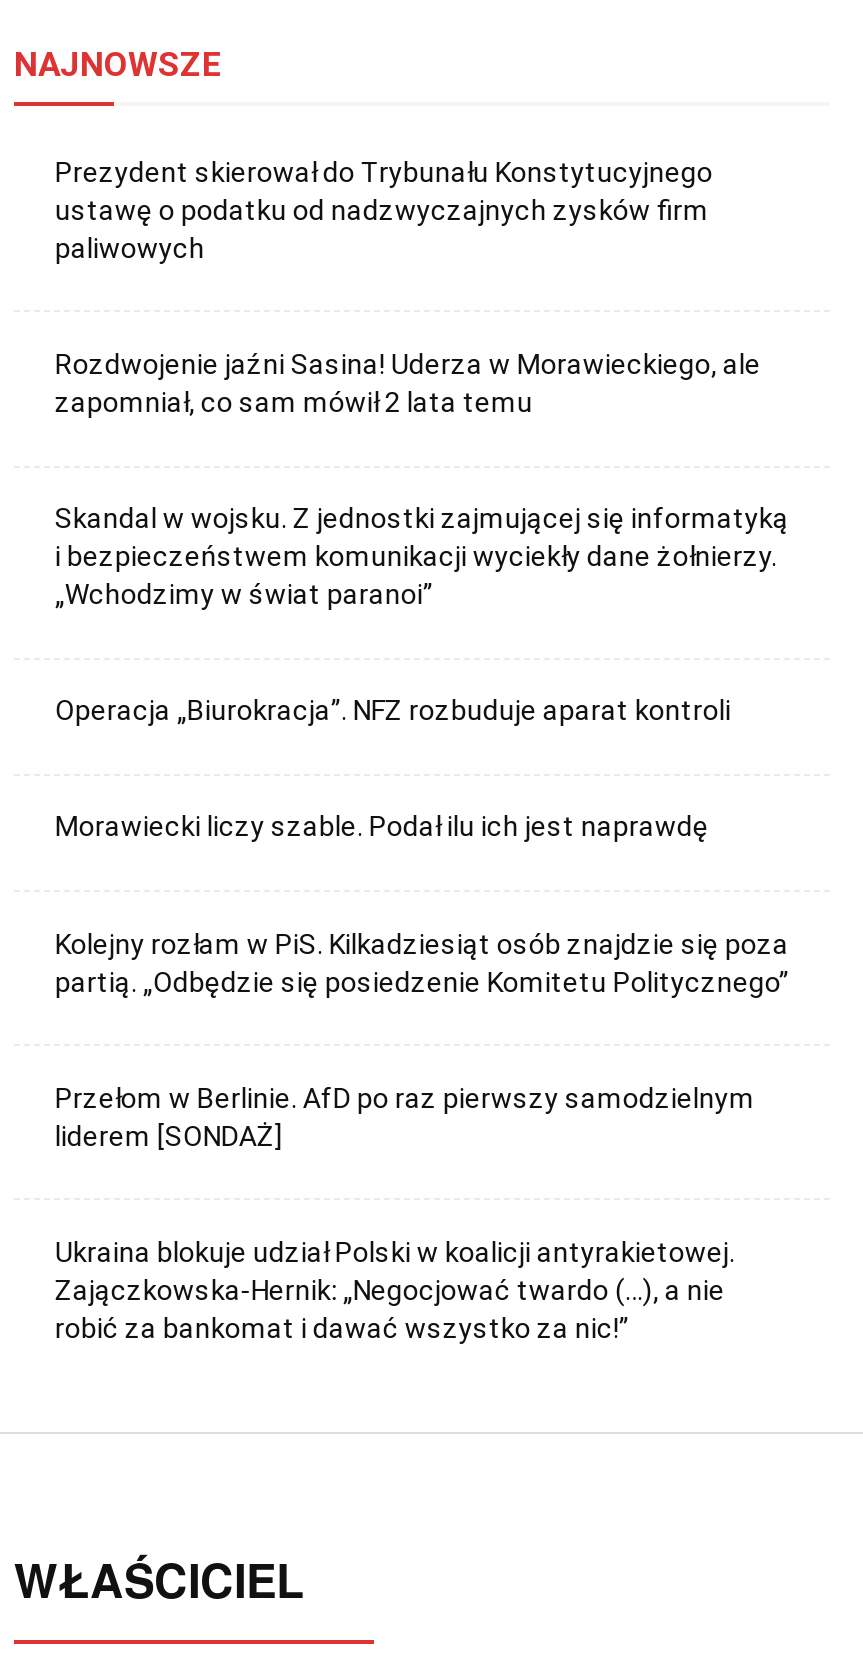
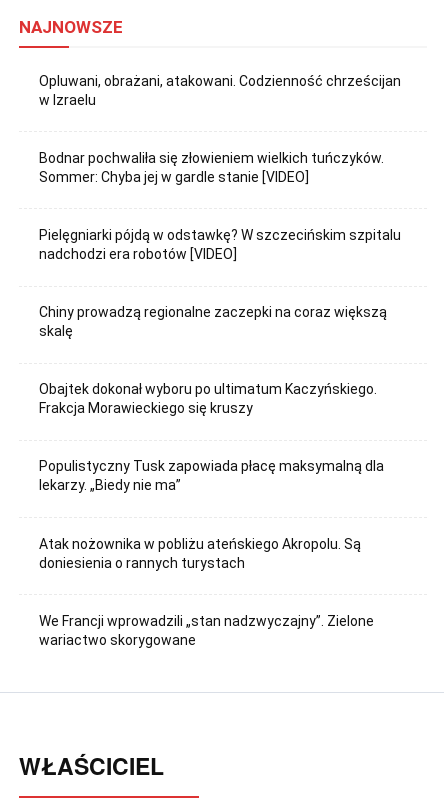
- Prezydent skierował do Trybunału Konstytucyjnego
- ustawę o podatku od nadzwyczajnych zysków firm
- paliwowych
+ Opluwani, obrażani, atakowani. Codzienność chrześcijan
+ w Izraelu

- Rozdwojenie jaźni Sasina! Uderza w Morawieckiego, ale
- zapomniał, co sam mówił 2 lata temu
+ Bodnar pochwaliła się złowieniem wielkich tuńczyków.
+ Sommer: Chyba jej w gardle stanie [VIDEO]

- Skandal w wojsku. Z jednostki zajmującej się informatyką
- i bezpieczeństwem komunikacji wyciekły dane żołnierzy.
- „Wchodzimy w świat paranoi”
+ Pielęgniarki pójdą w odstawkę? W szczecińskim szpitalu
+ nadchodzi era robotów [VIDEO]

- Operacja „Biurokracja”. NFZ rozbuduje aparat kontroli
+ Chiny prowadzą regionalne zaczepki na coraz większą
+ skalę

- Morawiecki liczy szable. Podał ilu ich jest naprawdę
+ Obajtek dokonał wyboru po ultimatum Kaczyńskiego.
+ Frakcja Morawieckiego się kruszy

- Kolejny rozłam w PiS. Kilkadziesiąt osób znajdzie się poza
- partią. „Odbędzie się posiedzenie Komitetu Politycznego”
+ Populistyczny Tusk zapowiada płacę maksymalną dla
+ lekarzy. „Biedy nie ma”

- Przełom w Berlinie. AfD po raz pierwszy samodzielnym
- liderem [SONDAŻ]
+ Atak nożownika w pobliżu ateńskiego Akropolu. Są
+ doniesienia o rannych turystach

- Ukraina blokuje udział Polski w koalicji antyrakietowej.
- Zajączkowska-Hernik: „Negocjować twardo (…), a nie
- robić za bankomat i dawać wszystko za nic!”
+ We Francji wprowadzili „stan nadzwyczajny”. Zielone
+ wariactwo skorygowane
